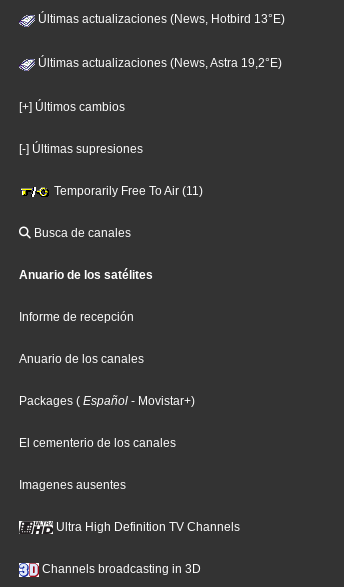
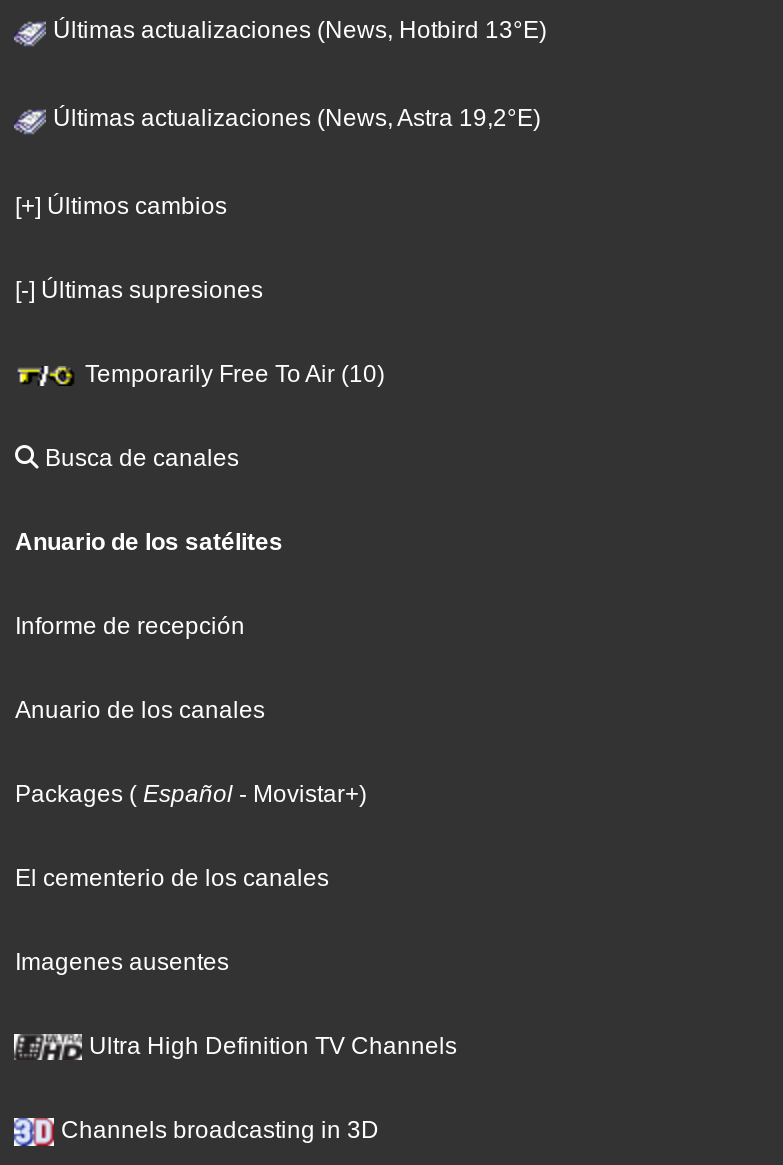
- Temporarily Free To Air (11)
+ Temporarily Free To Air (10)
